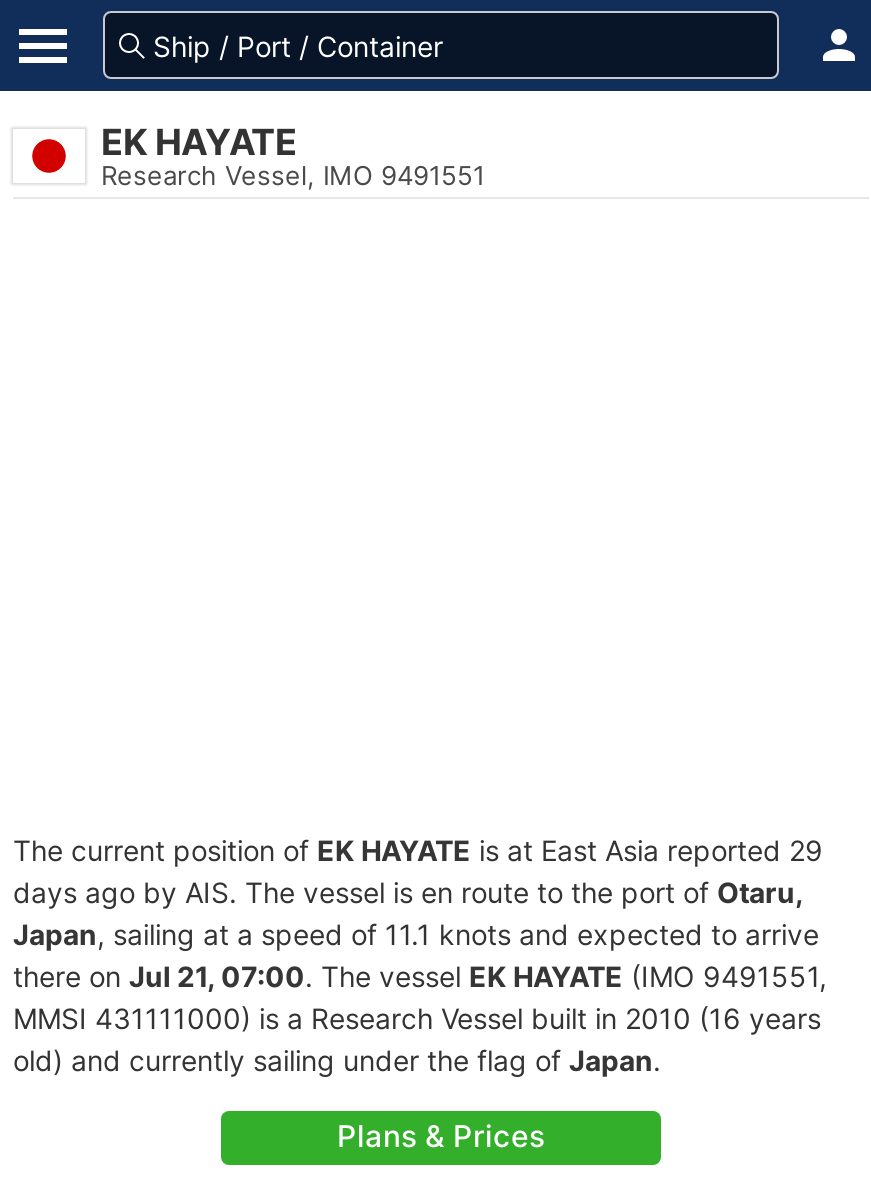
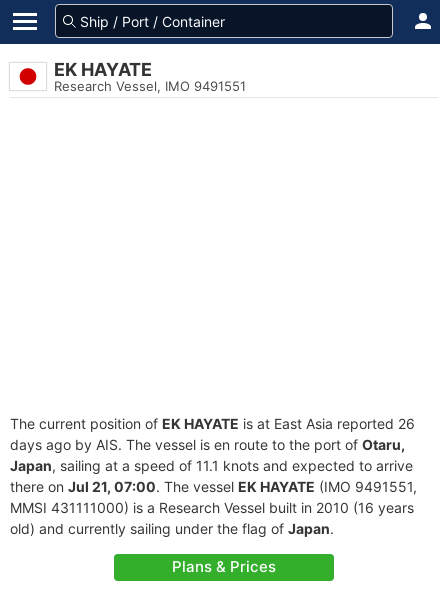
- The current position of EK HAYATE is at East Asia reported 29
+ The current position of EK HAYATE is at East Asia reported 26
